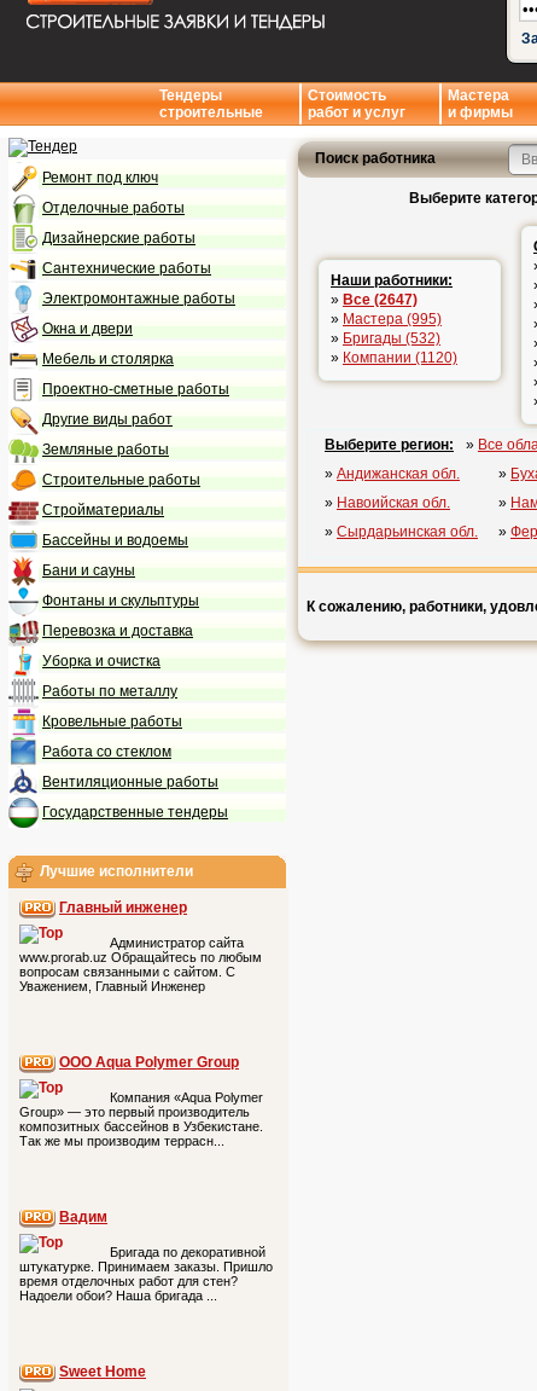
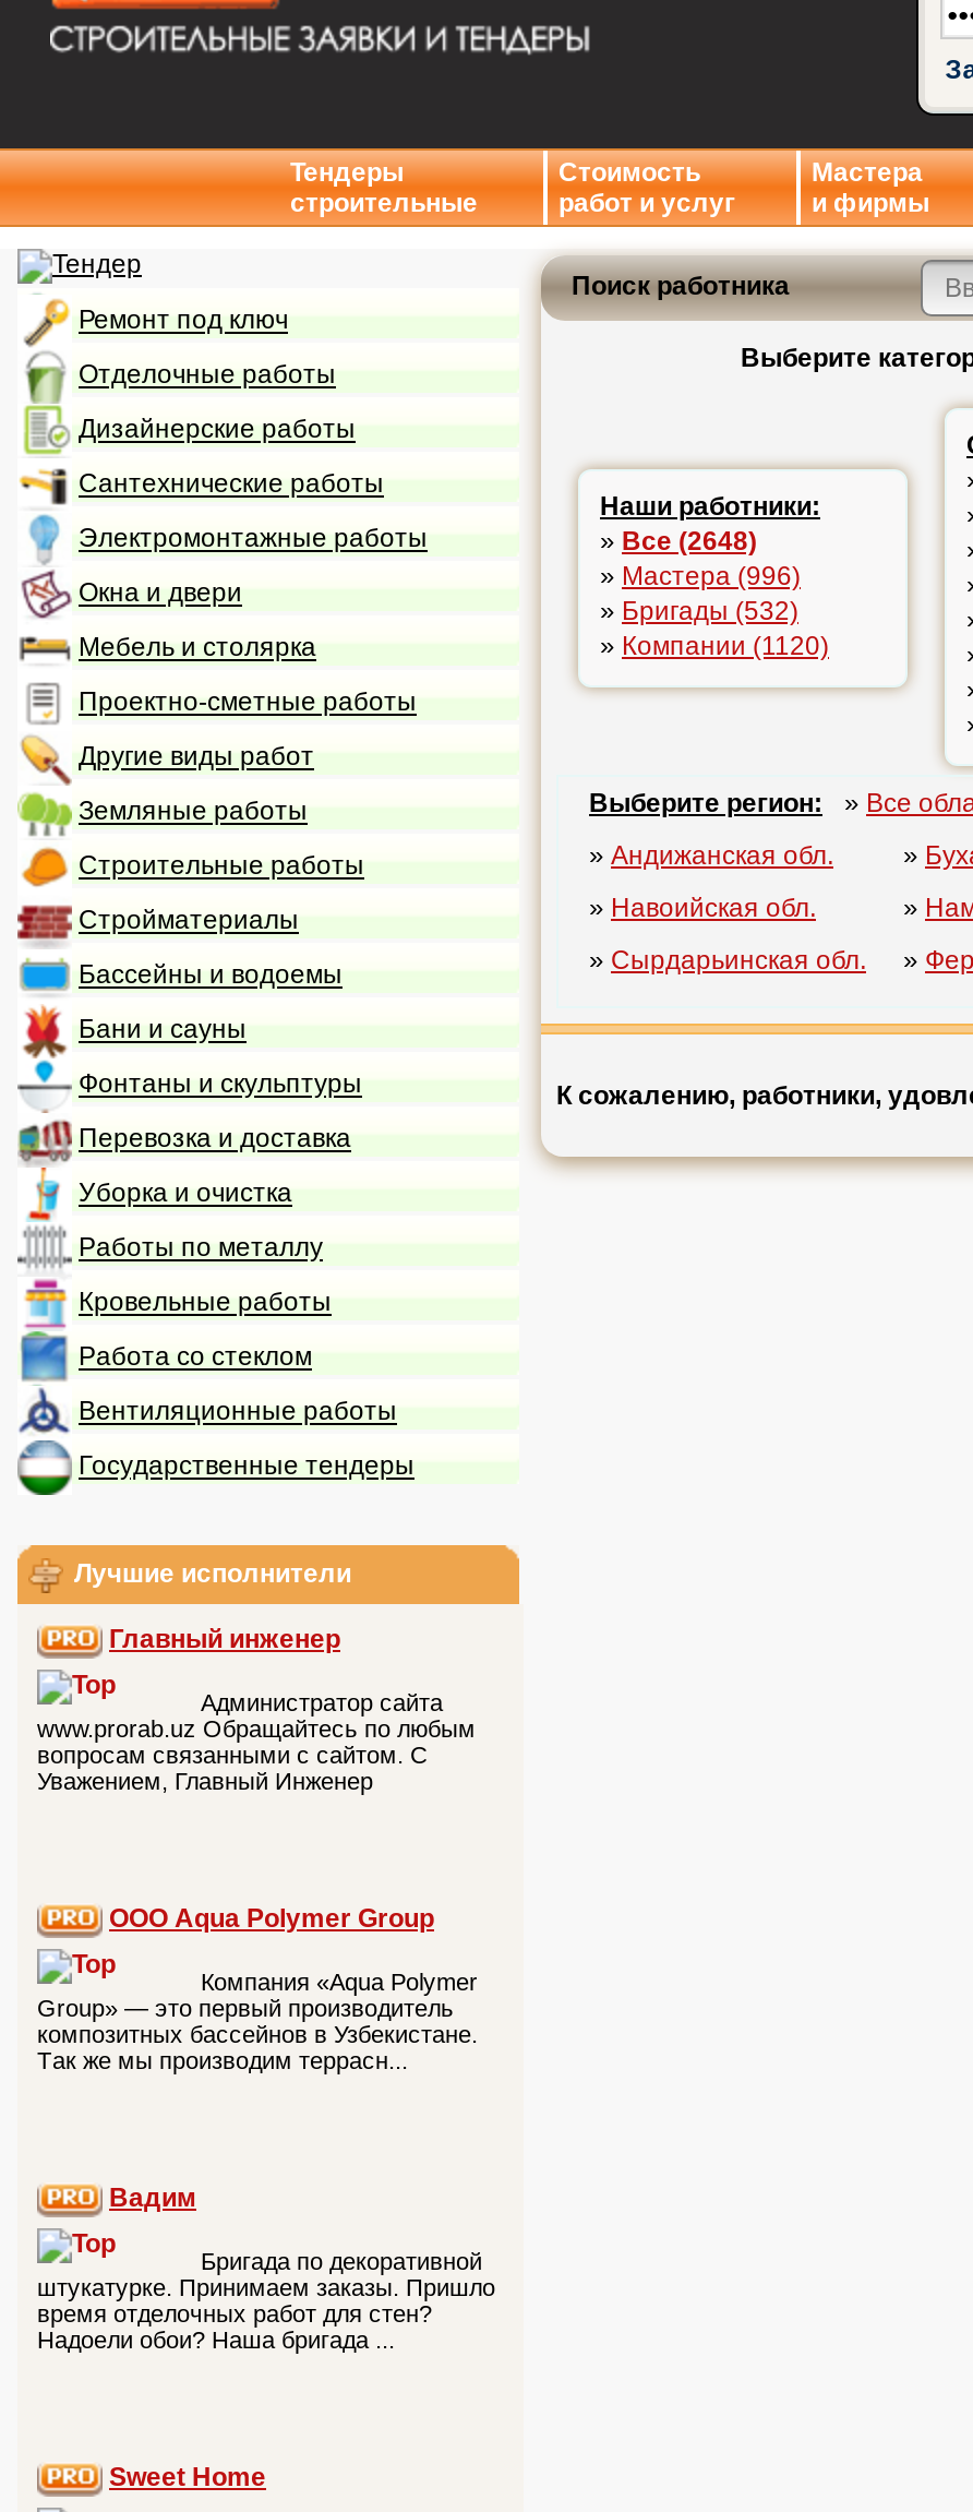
- » Все (2647)
+ » Все (2648)

- » Мастера (995)
+ » Мастера (996)
